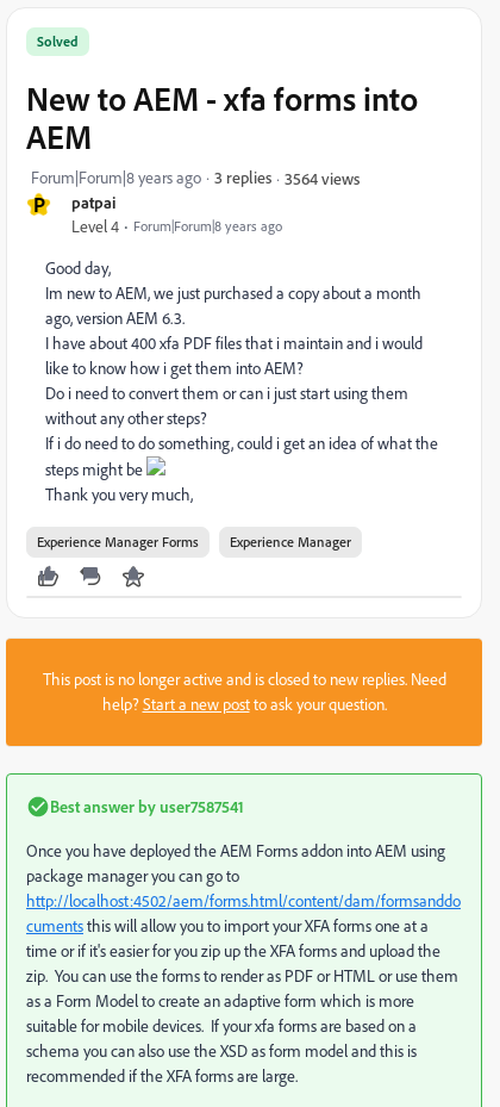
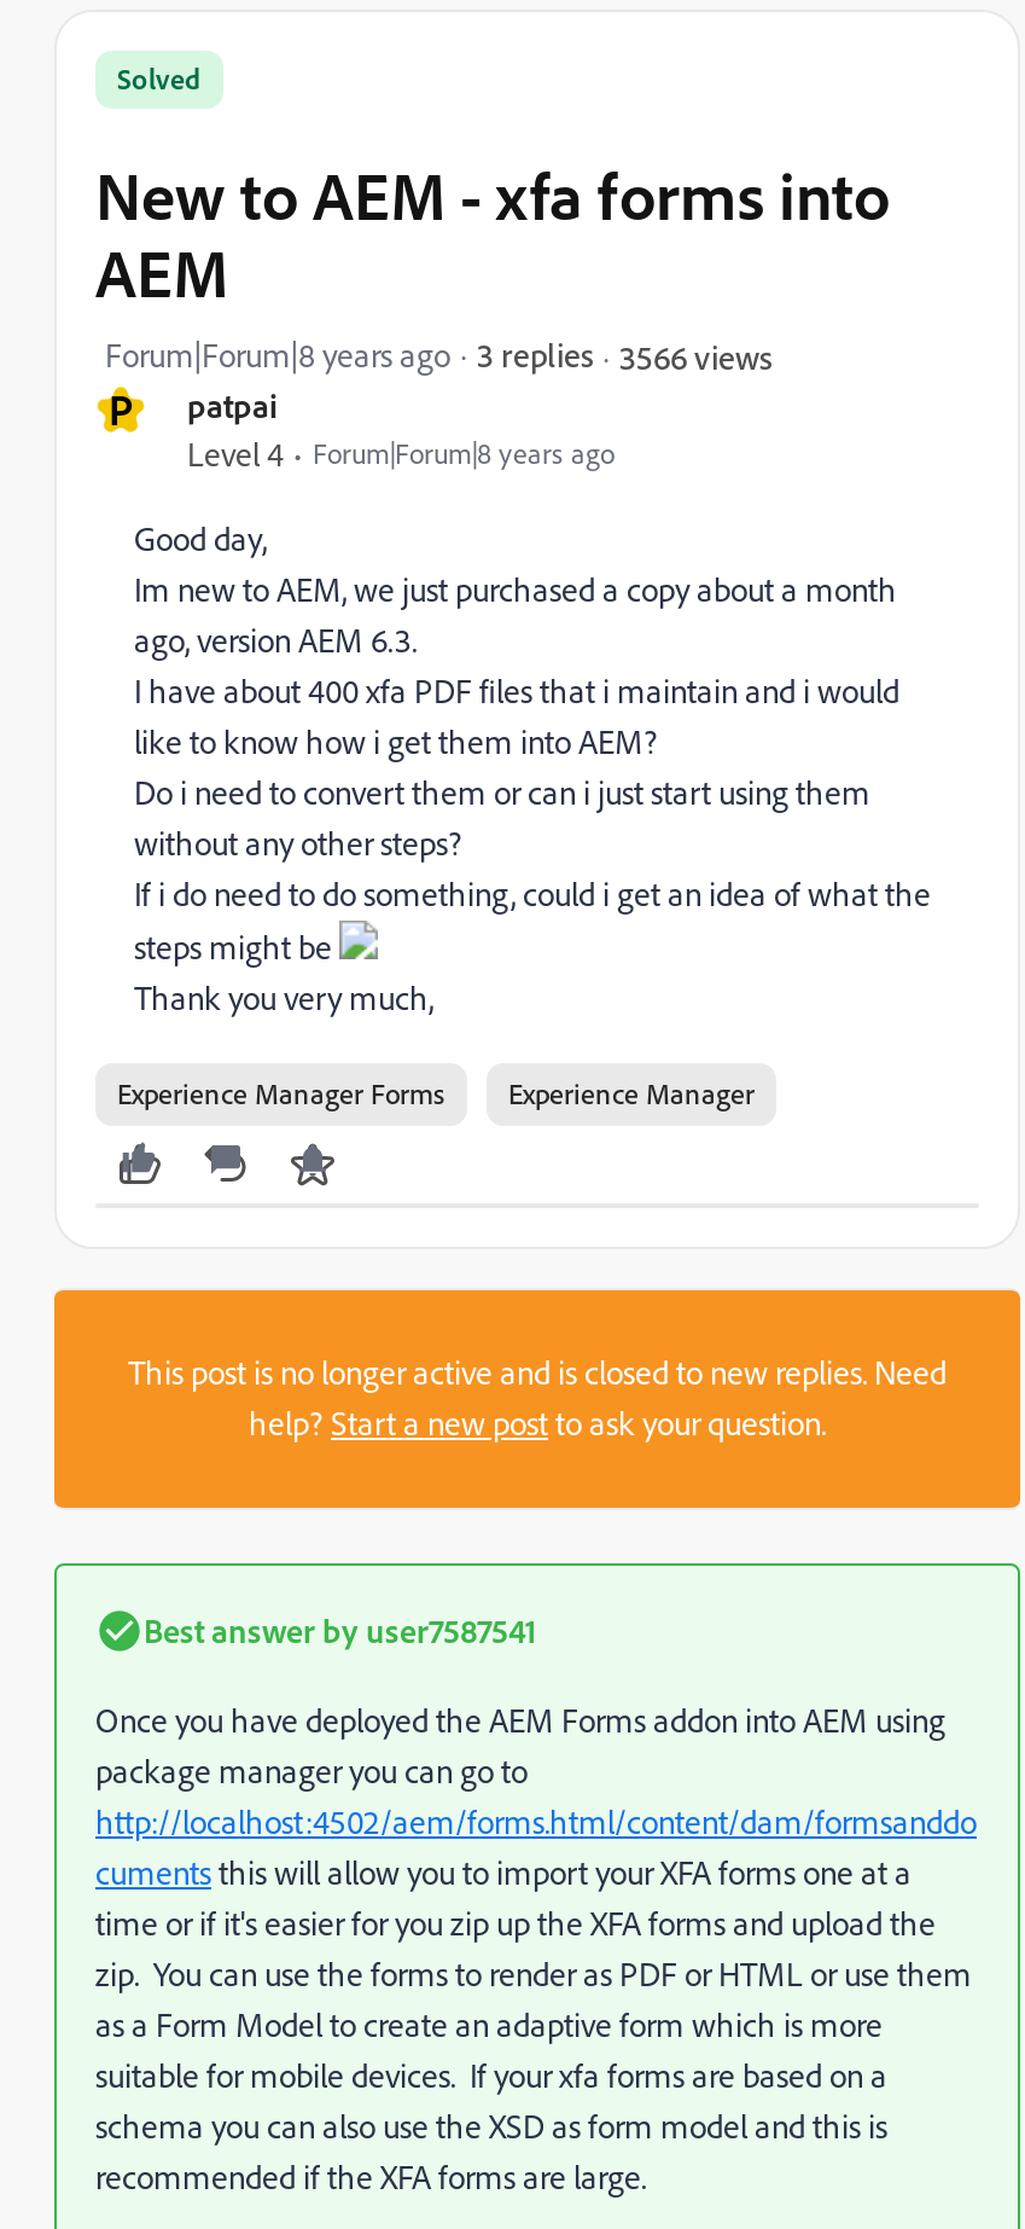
- 3564 views
+ 3566 views
